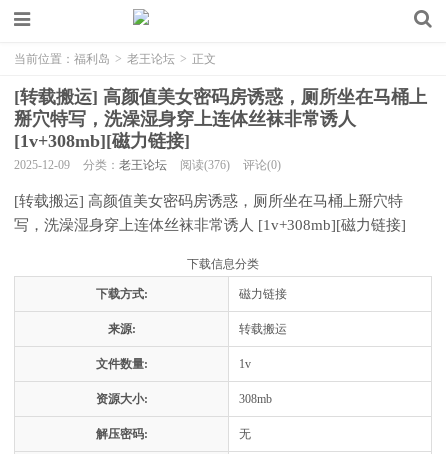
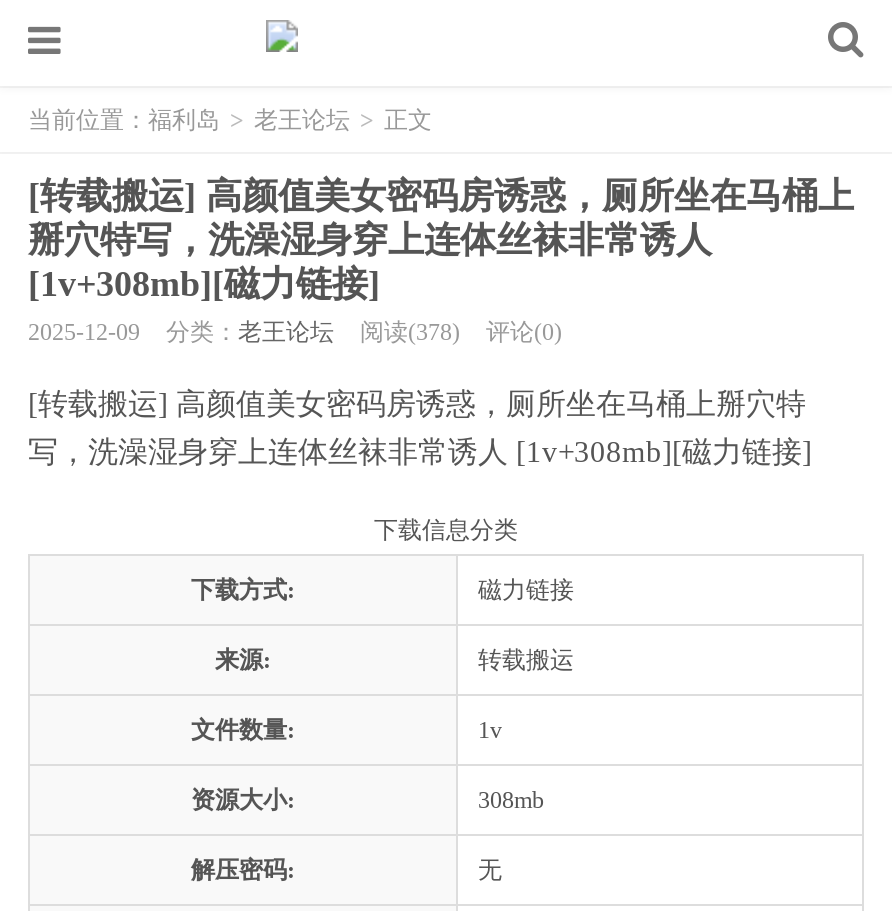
- 2025-12-09 分类：老王论坛 阅读(376) 评论(0)
+ 2025-12-09 分类：老王论坛 阅读(378) 评论(0)
